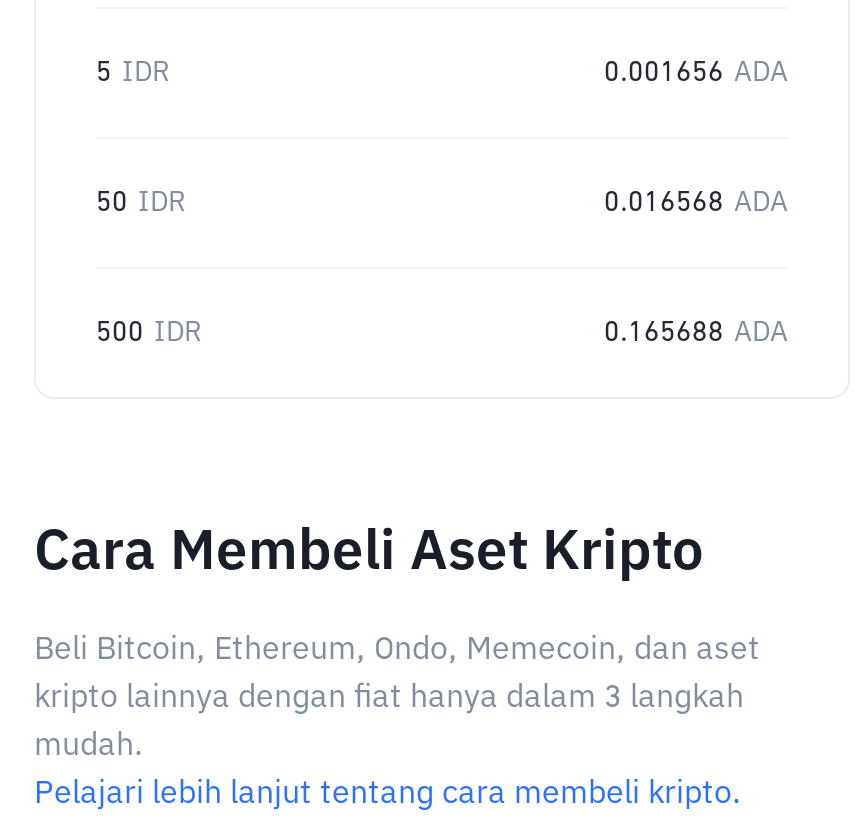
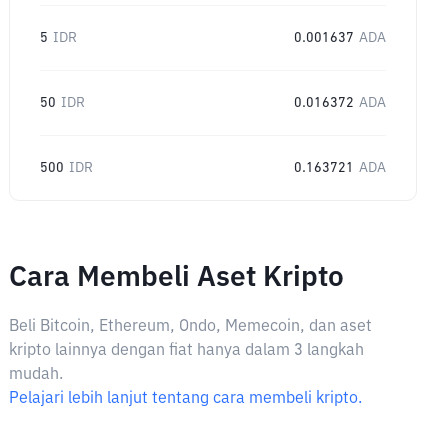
- 0.001656 ADA
+ 0.001637 ADA

- 0.016568 ADA
+ 0.016372 ADA

- 0.165688 ADA
+ 0.163721 ADA
